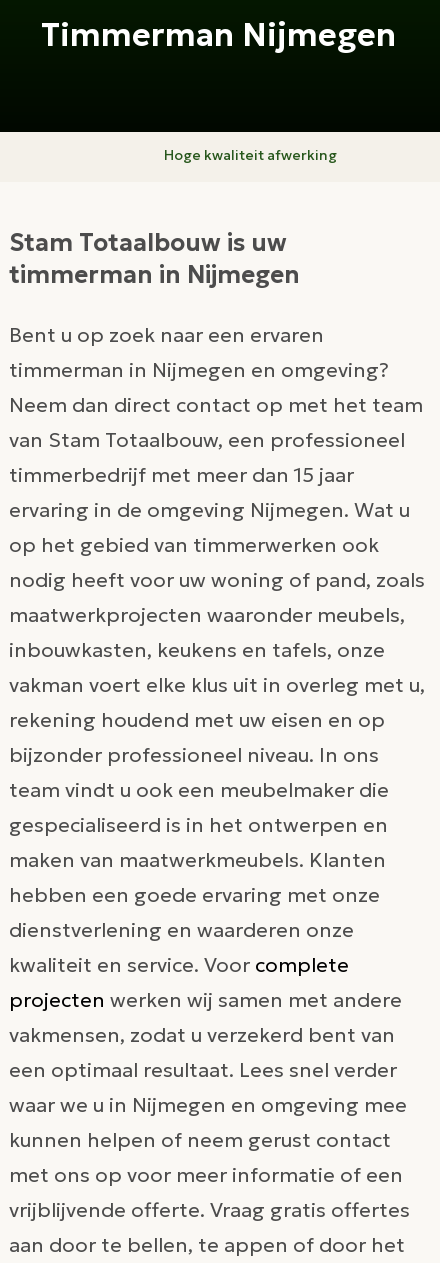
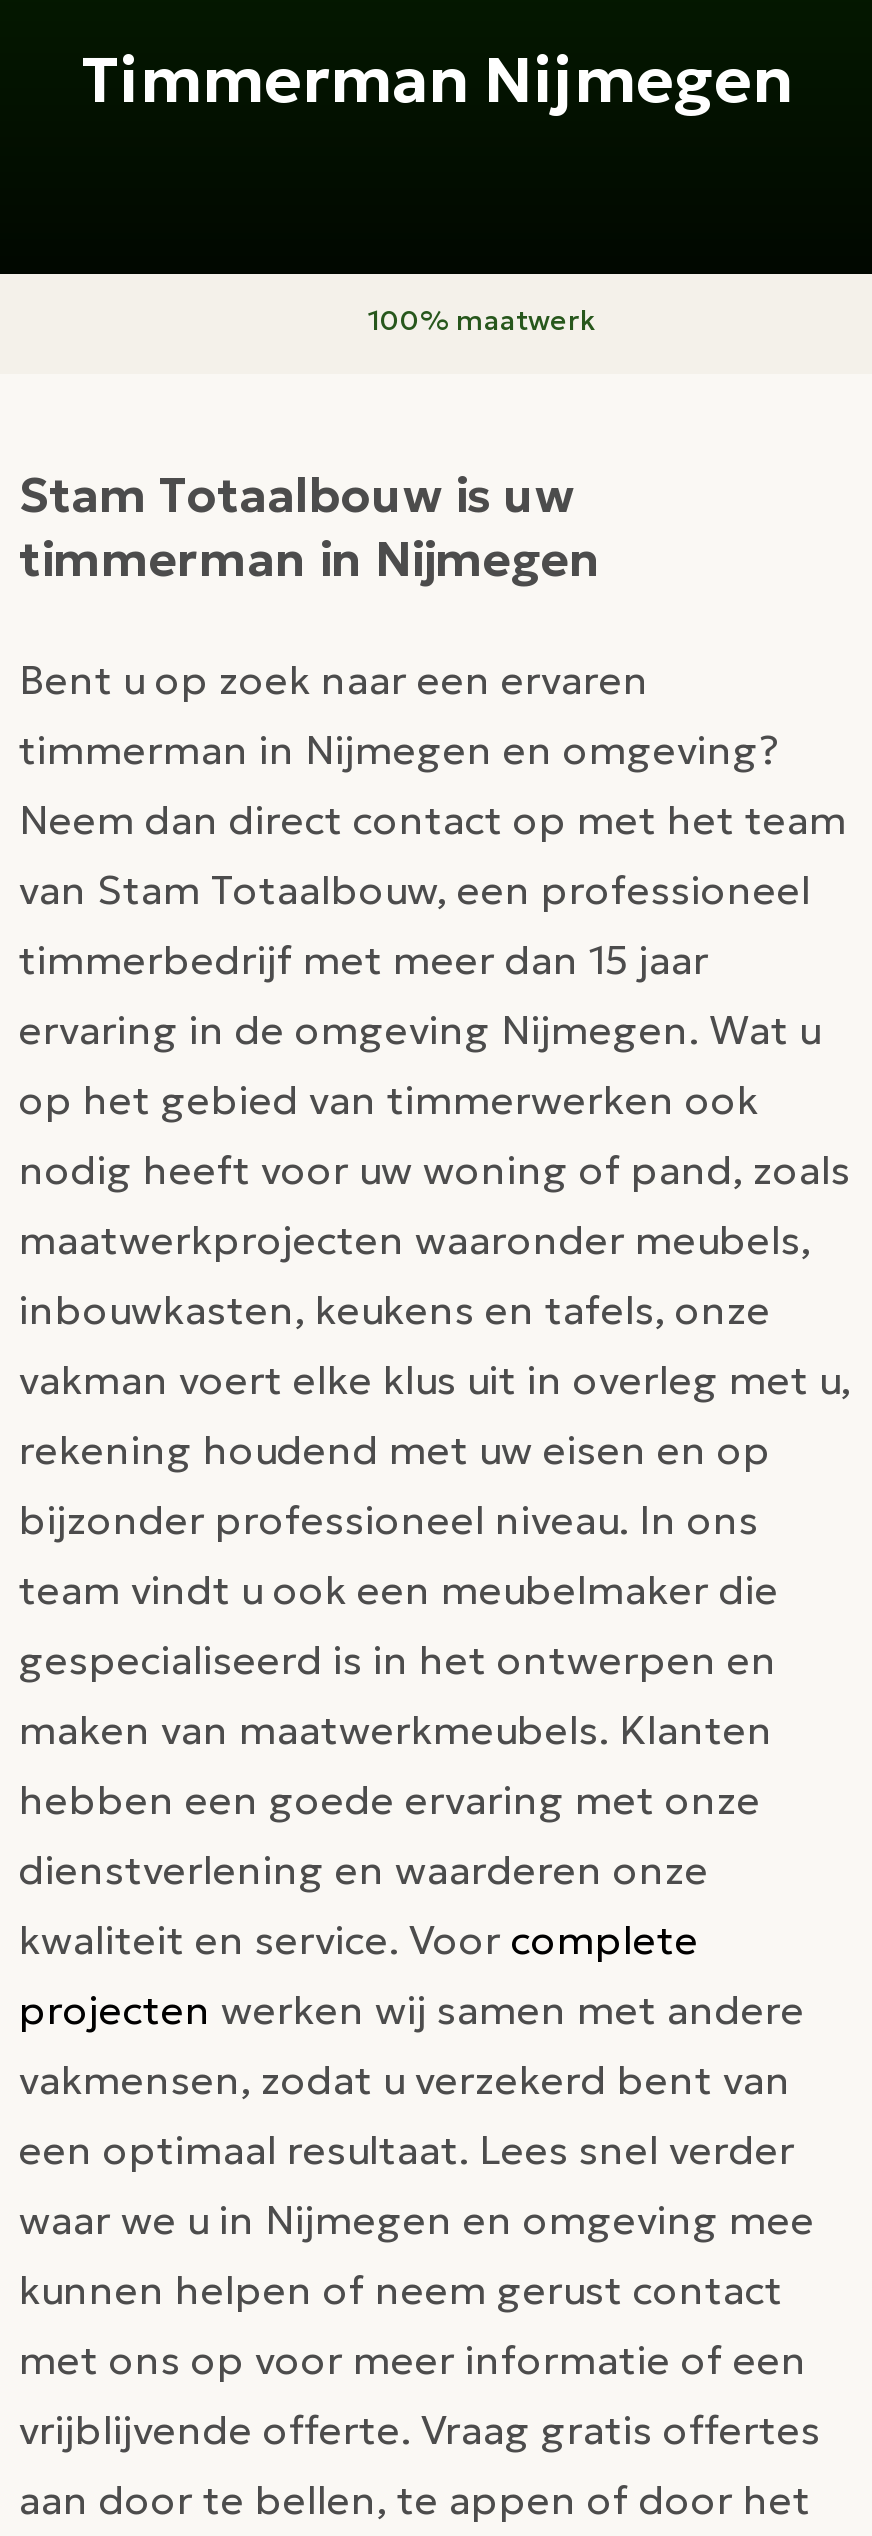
- Hoge kwaliteit afwerking
+ 100% maatwerk
